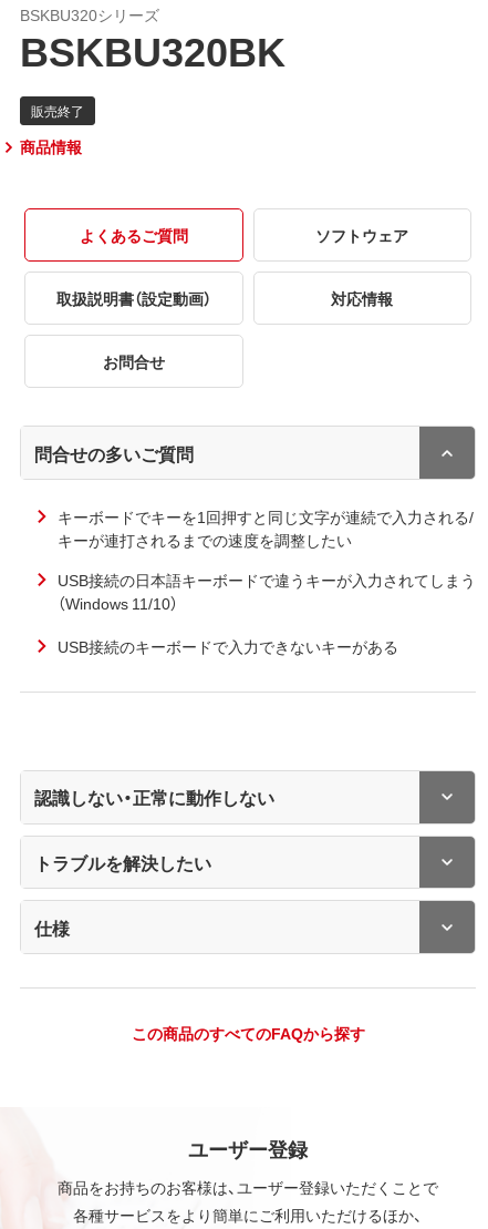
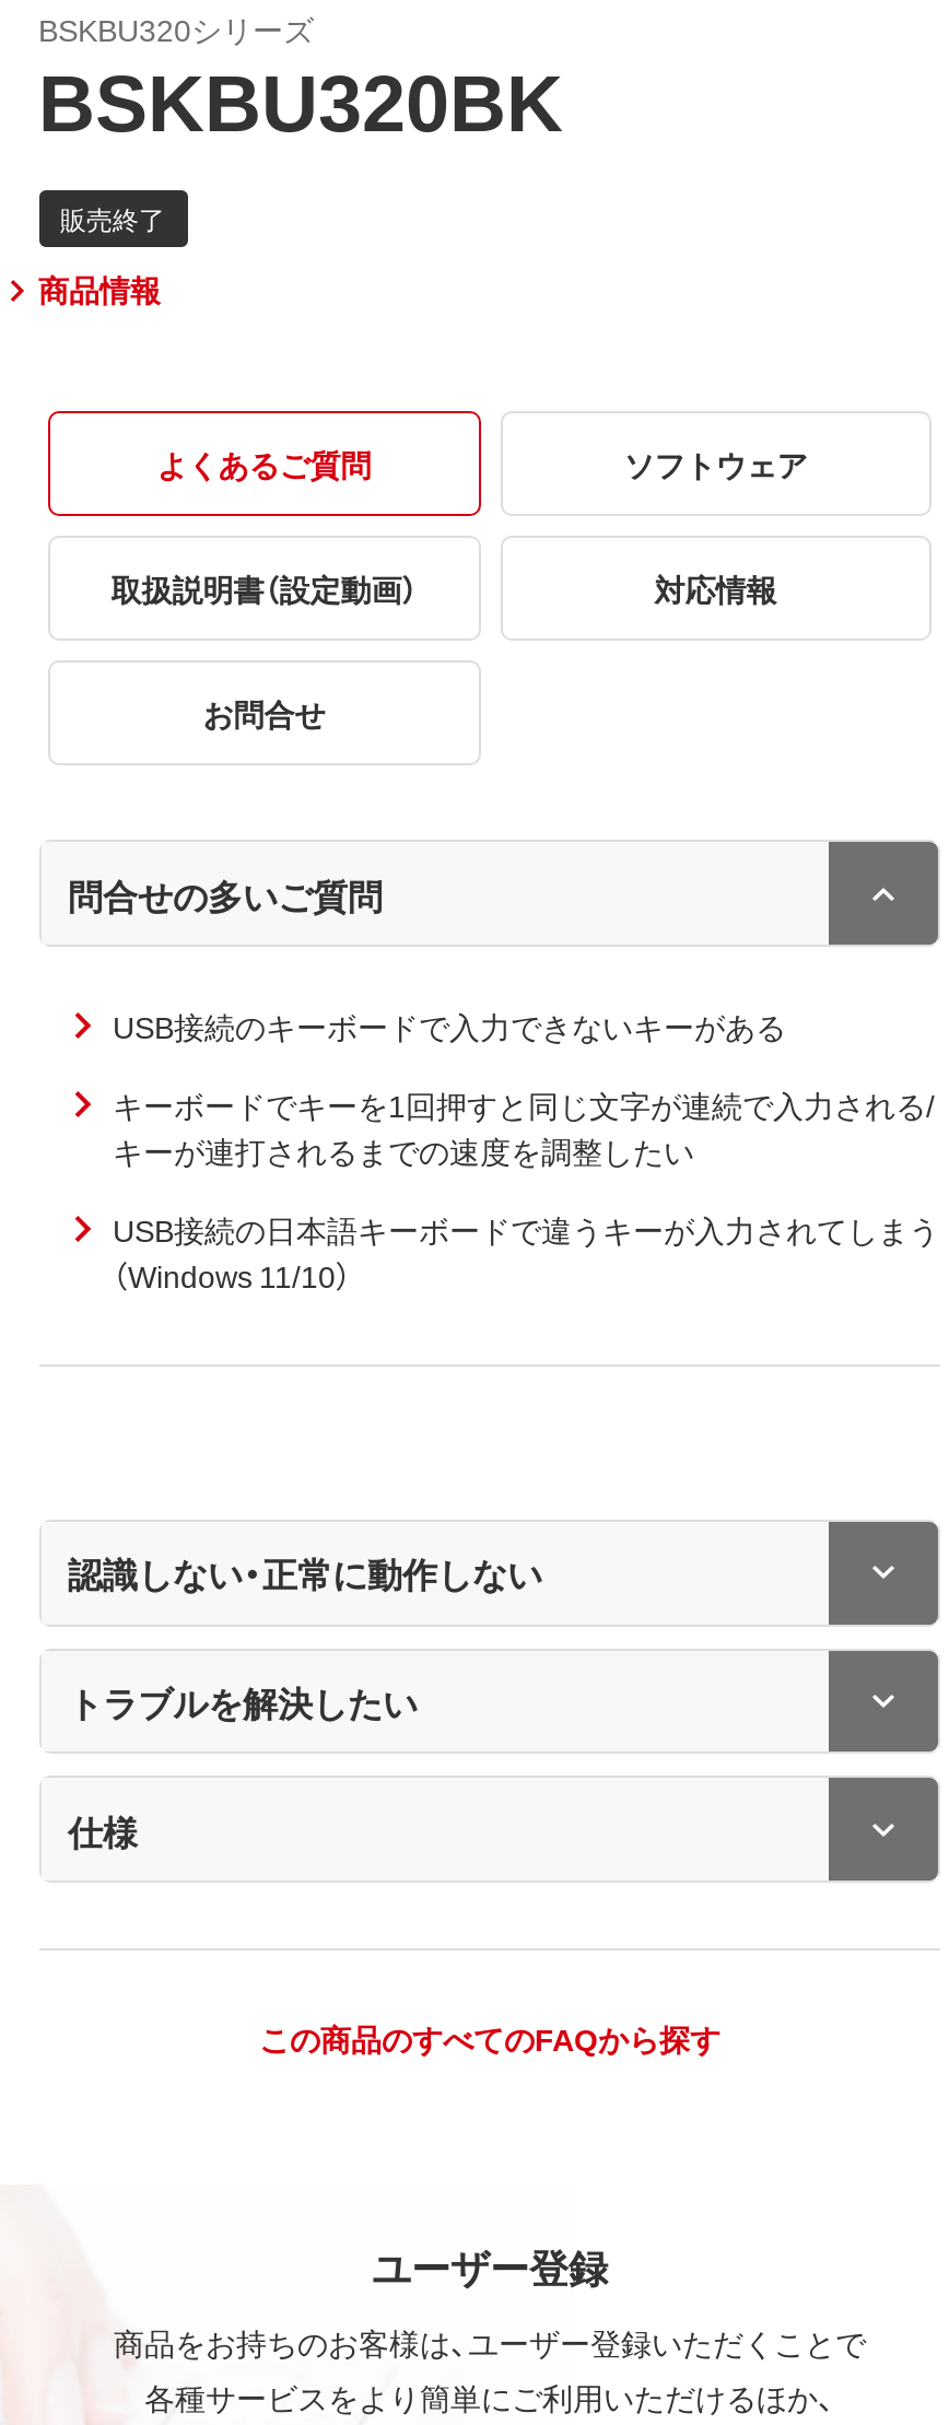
moved down: キーボードでキーを1回押すと同じ文字が連続で入力される/ | キーが連打されるまでの速度を調整したい | USB接続の日本語キーボードで違うキーが入力されてしまう | （Windows 11/10）

moved up: USB接続のキーボードで入力できないキーがある
